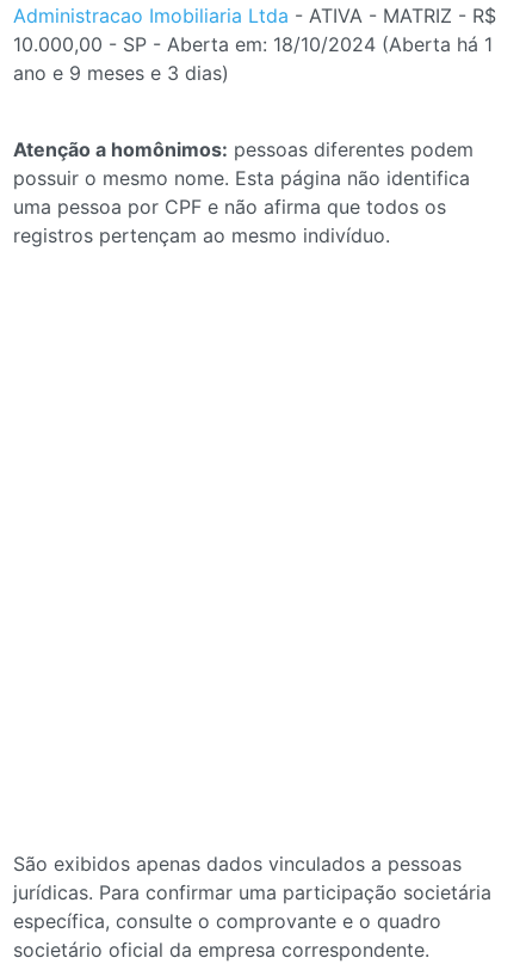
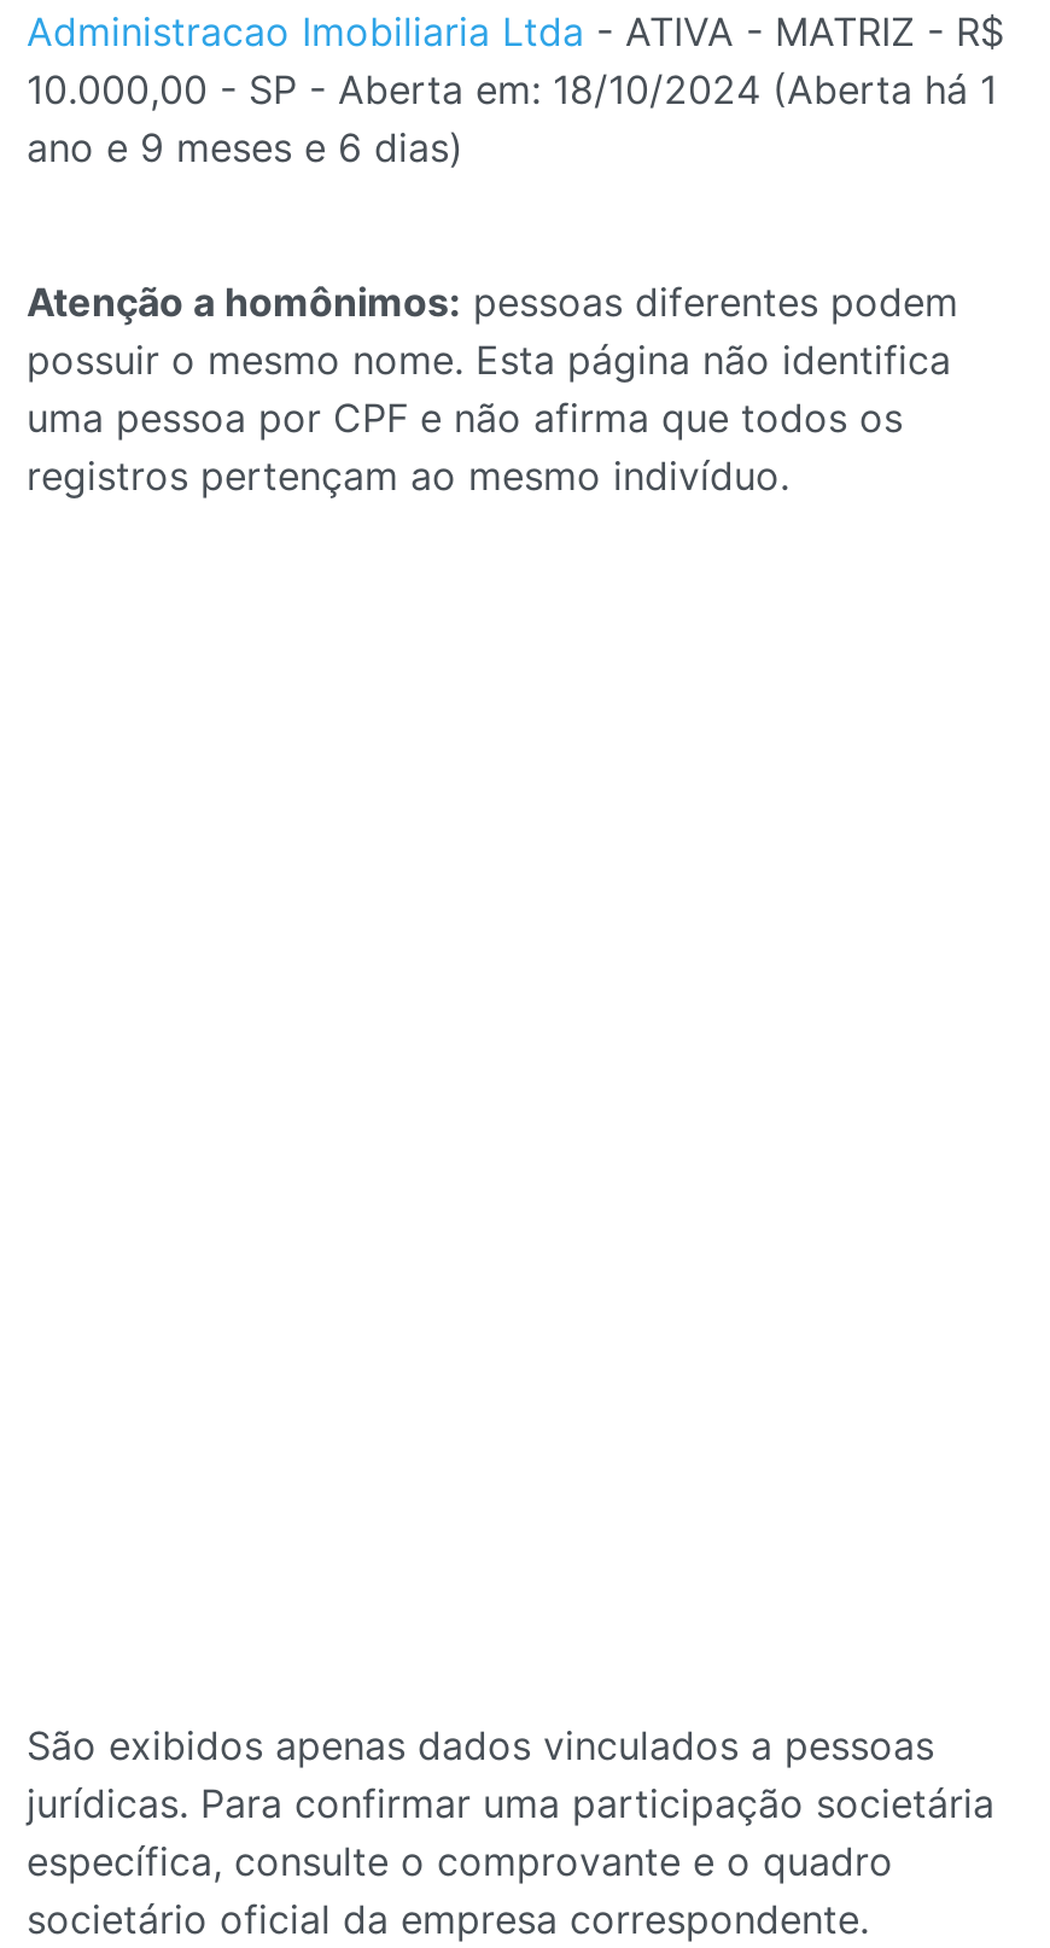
- ano e 9 meses e 3 dias)
+ ano e 9 meses e 6 dias)
